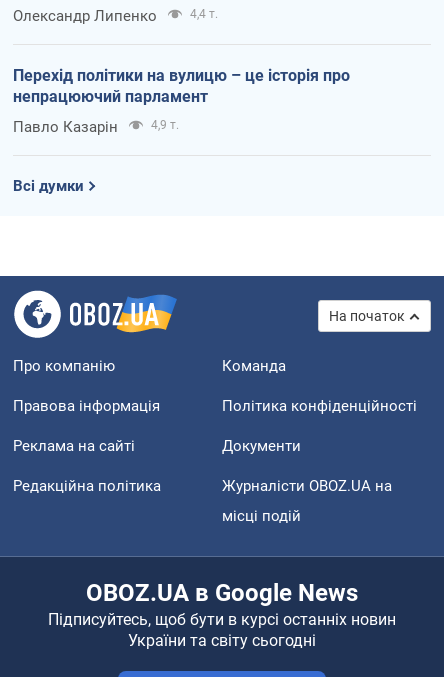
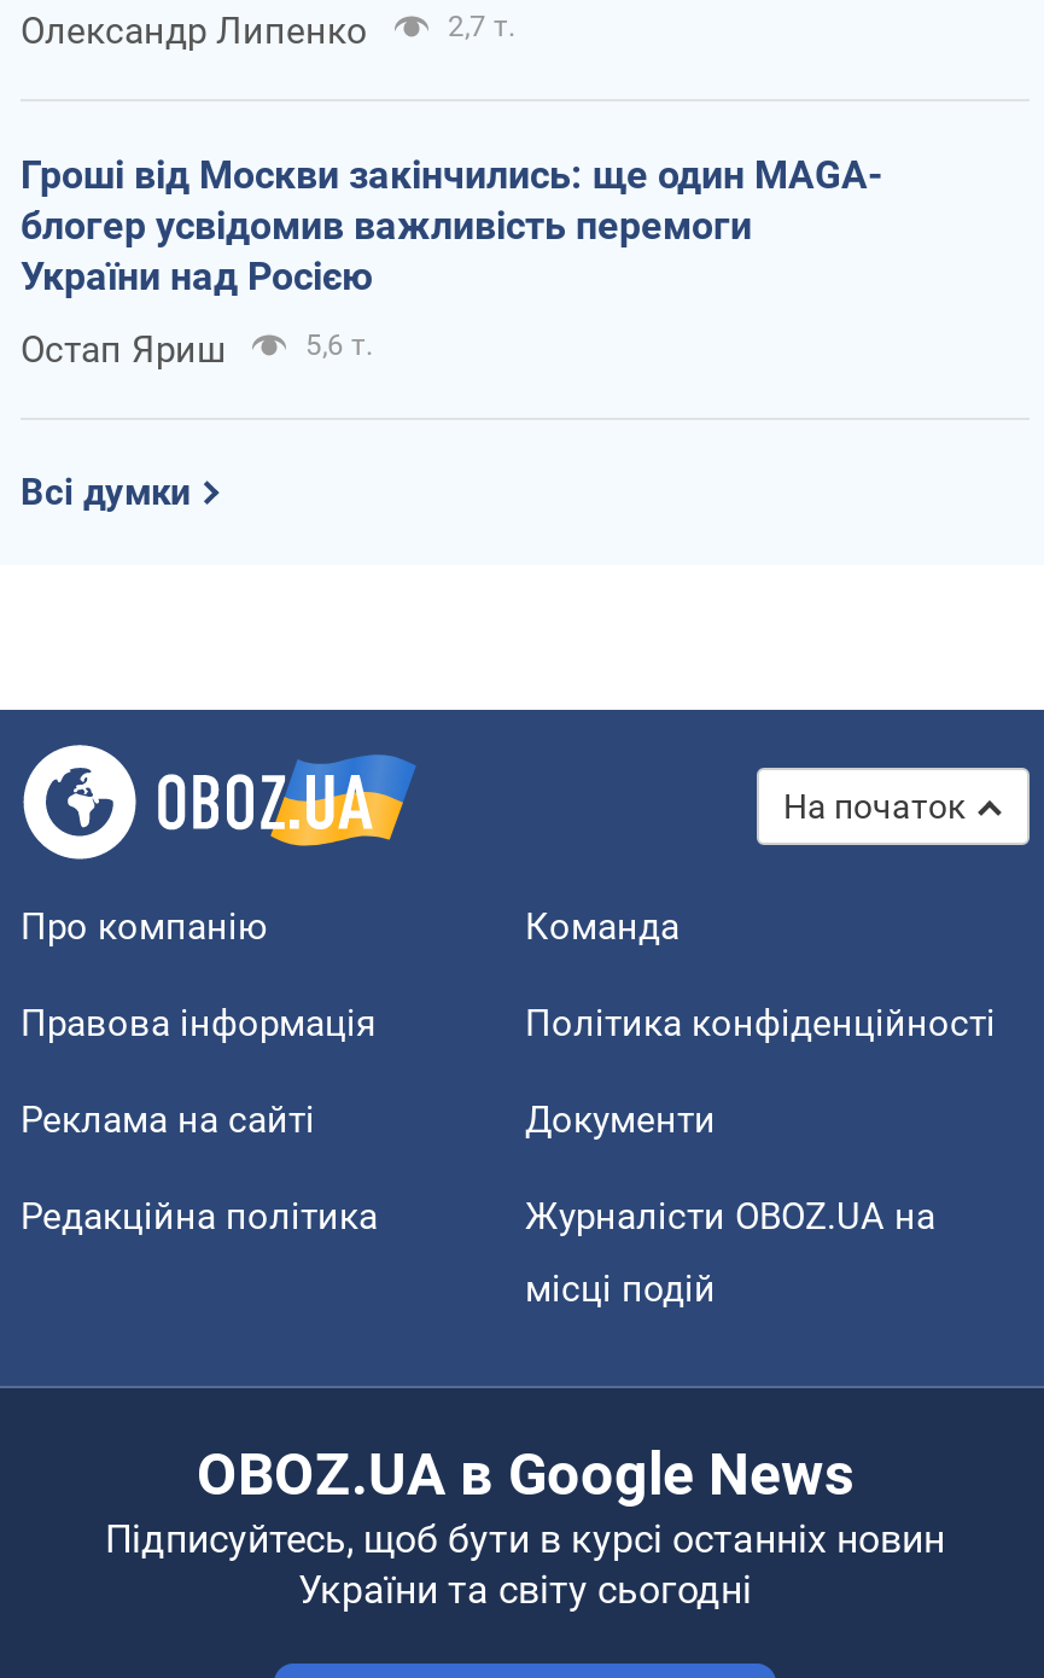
- 4,4 т.
+ 2,7 т.

- Перехід політики на вулицю – це історія про
- непрацюючий парламент
+ Гроші від Москви закінчились: ще один MAGA-
+ блогер усвідомив важливість перемоги
+ України над Росією

- Павло Казарін
- 4,9 т.
+ Остап Яриш
+ 5,6 т.
